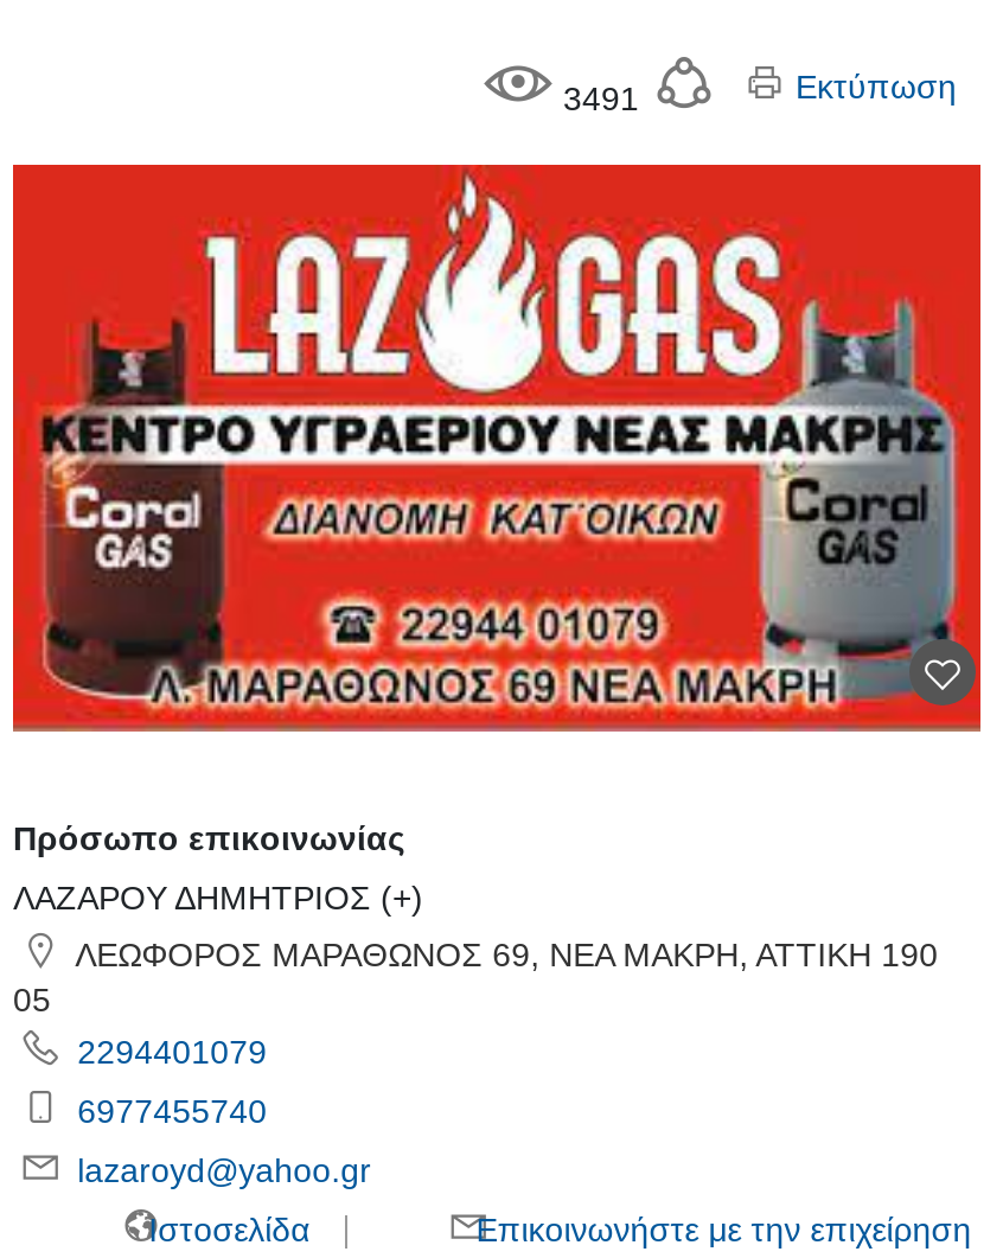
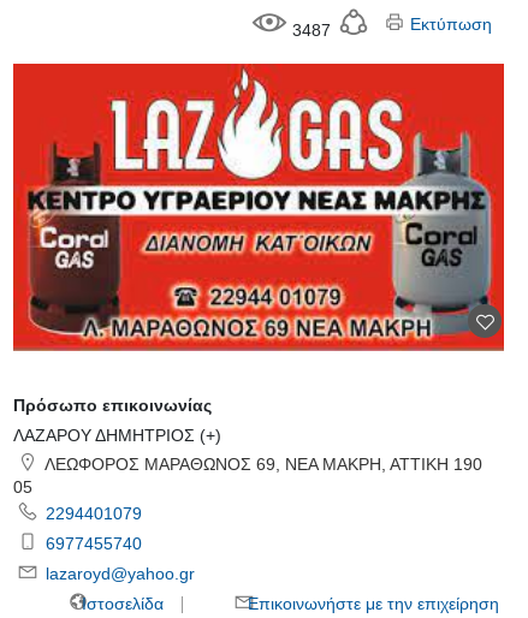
- 3491
+ 3487
